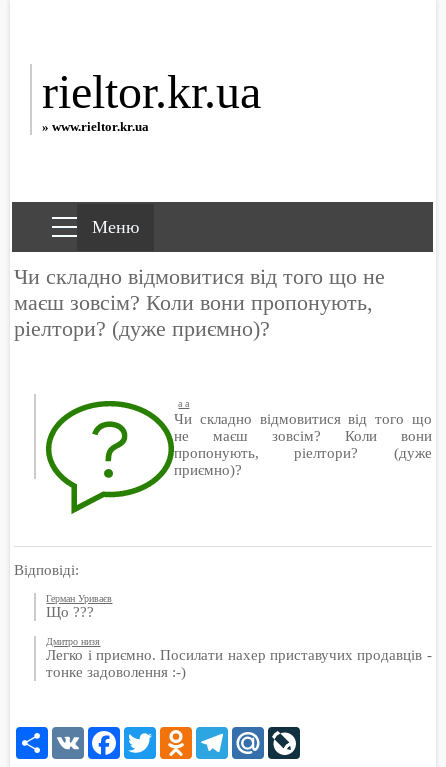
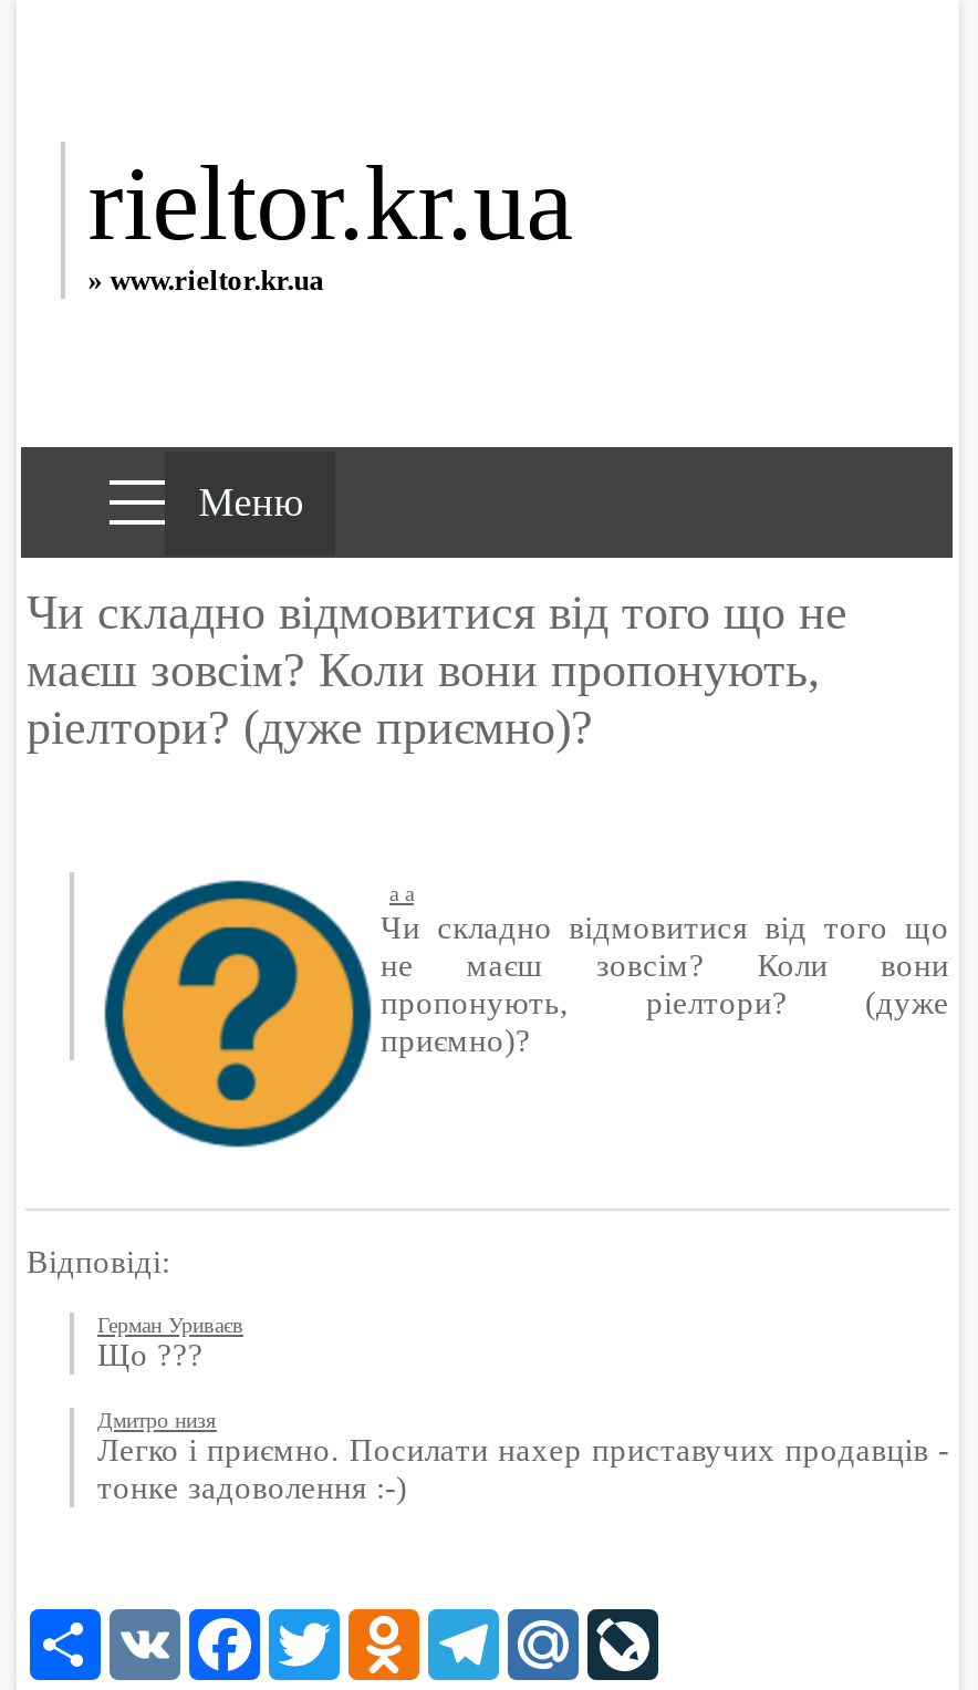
- [image]
+ [image]
